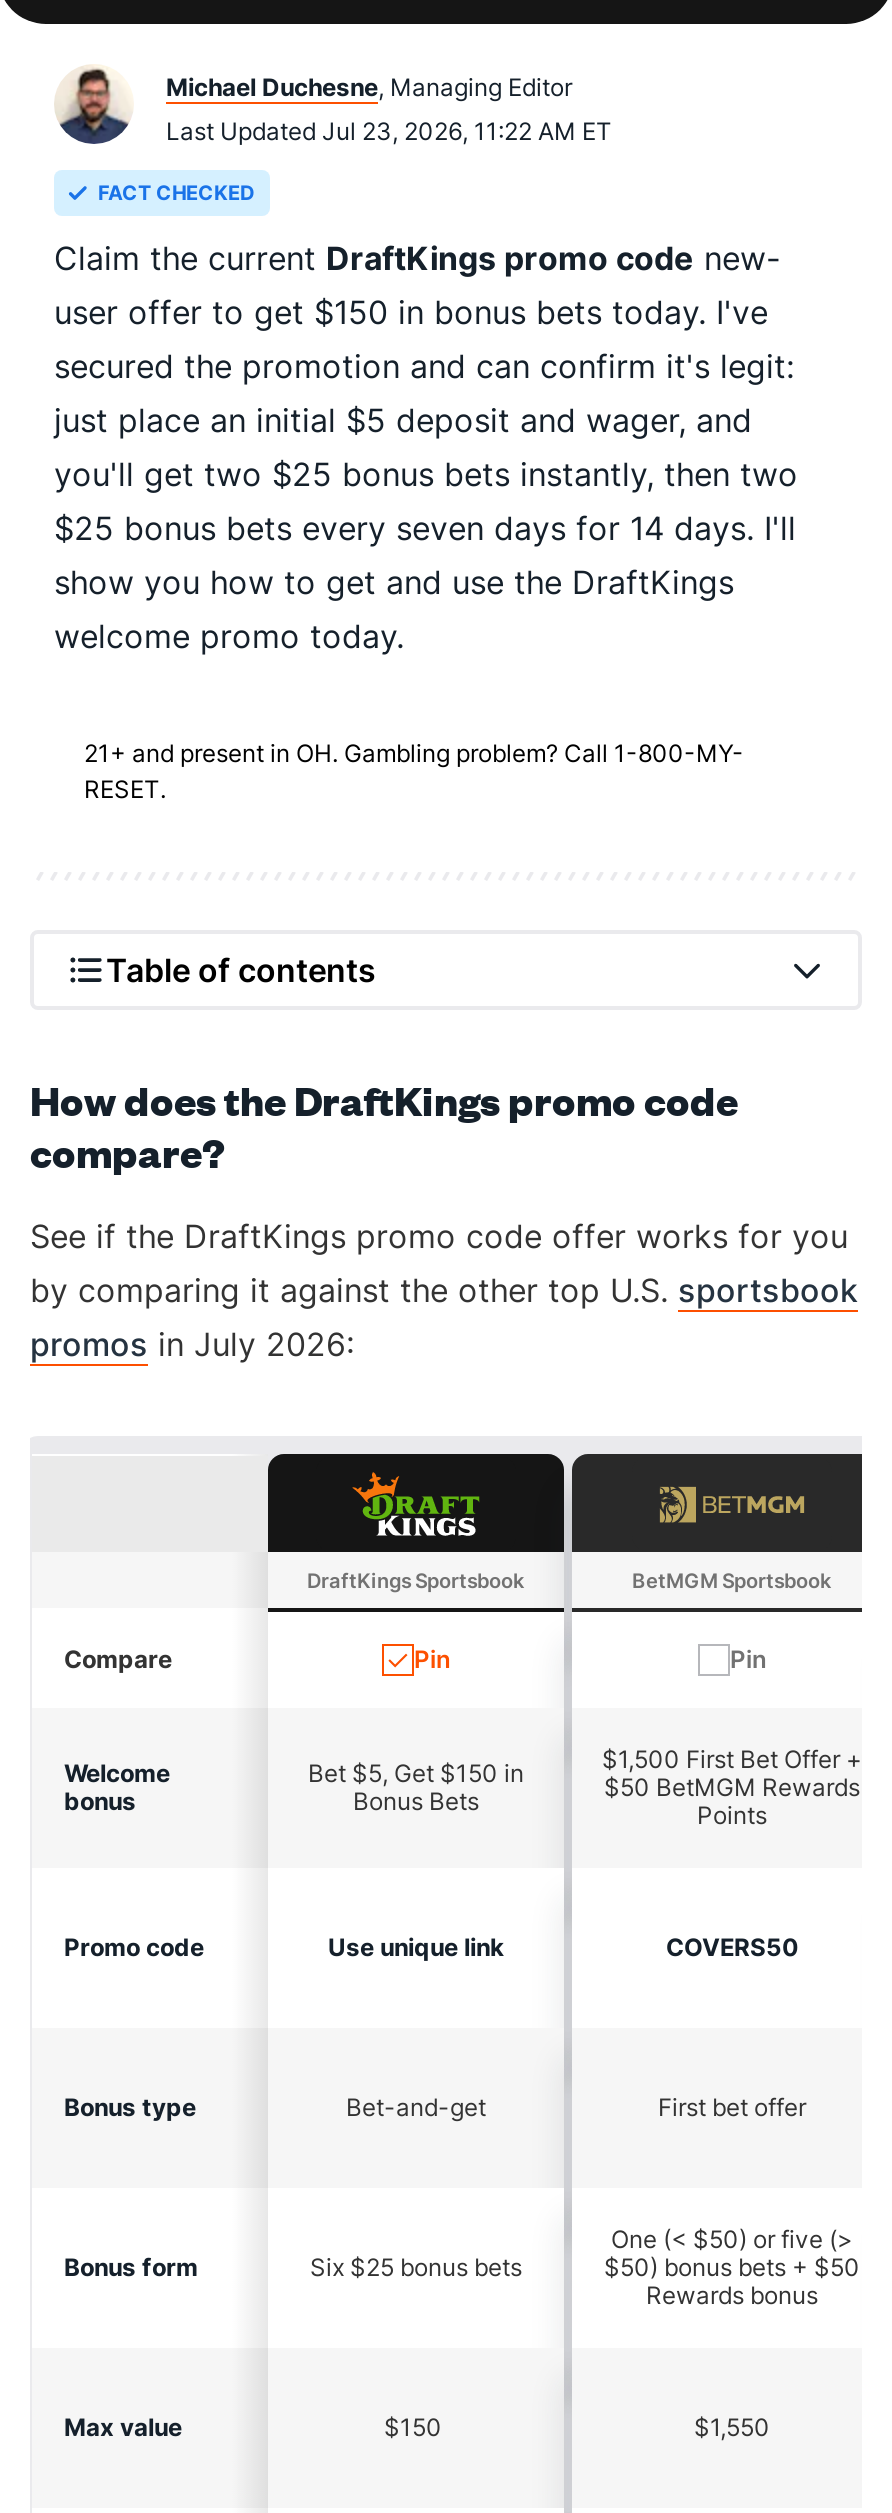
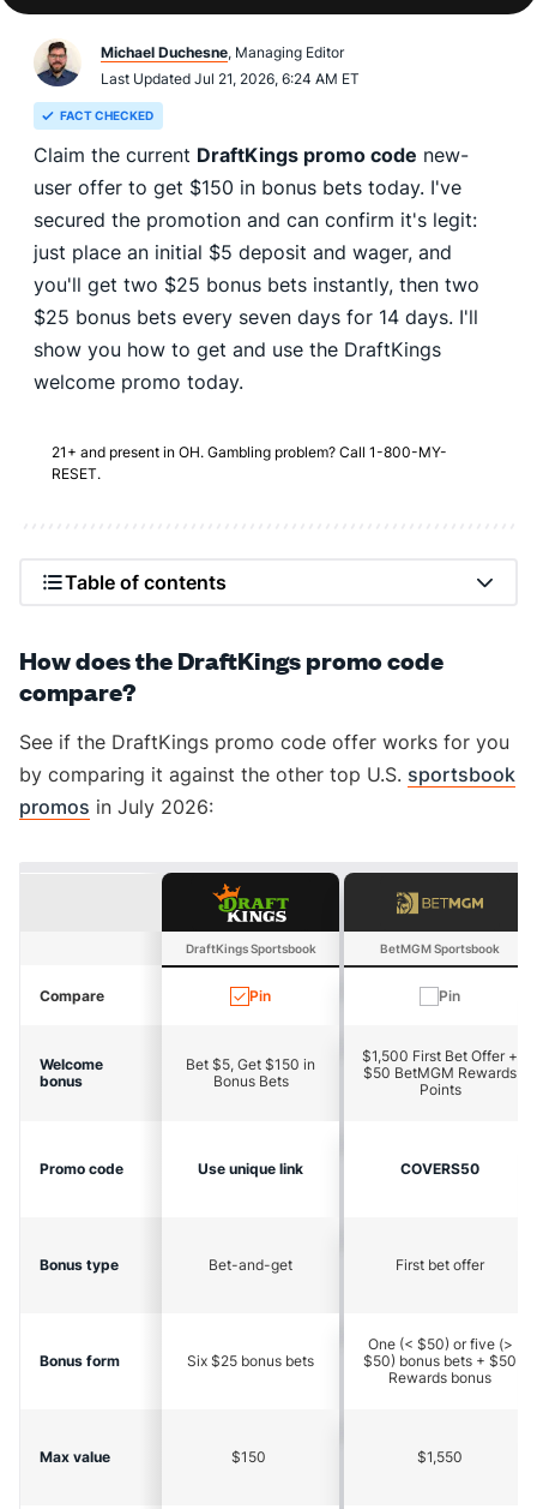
- Last Updated Jul 23, 2026, 11:22 AM ET
+ Last Updated Jul 21, 2026, 6:24 AM ET
